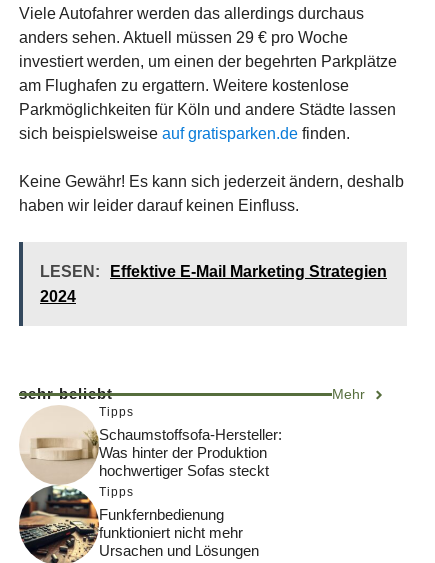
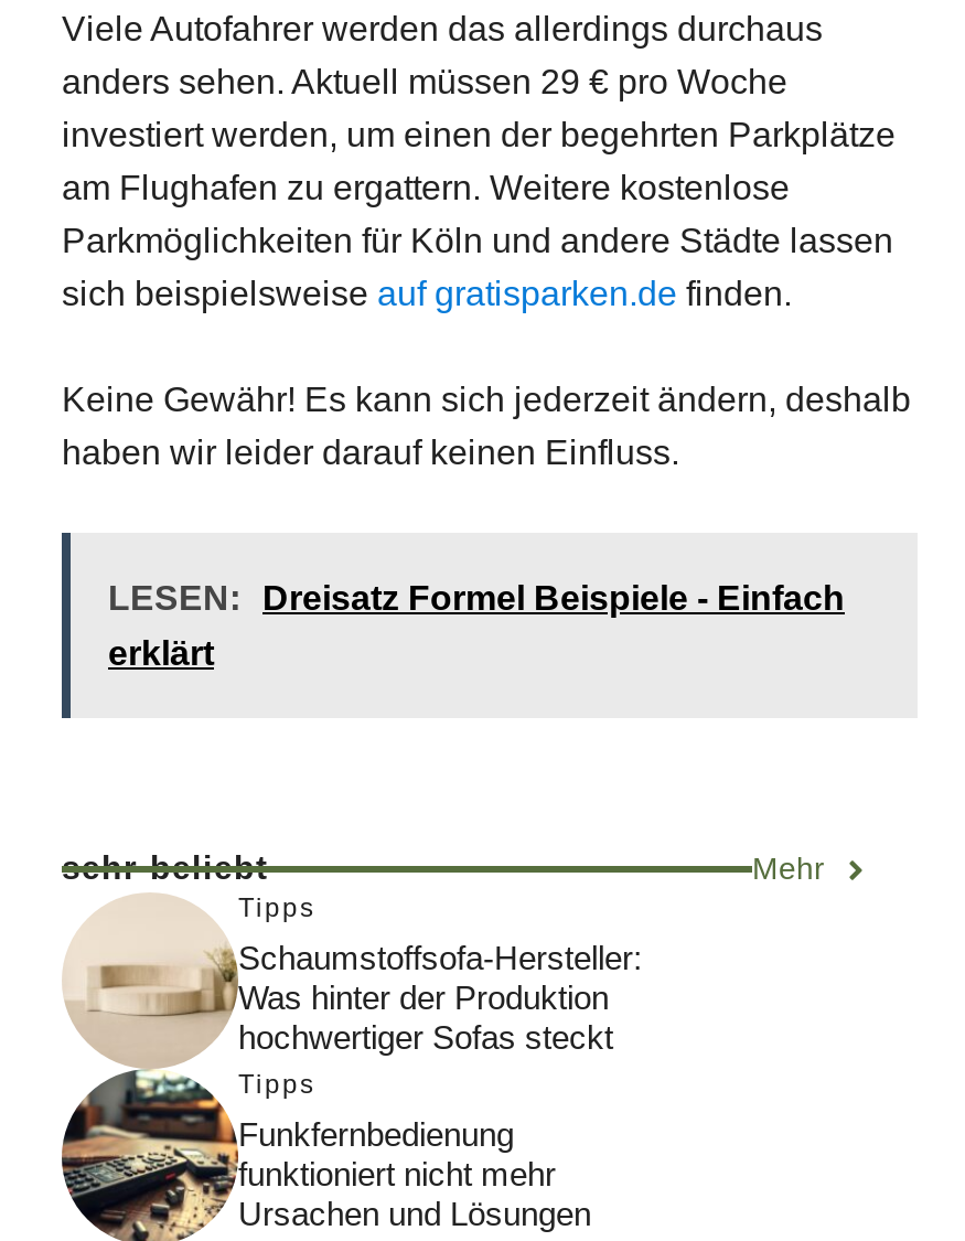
- LESEN: Effektive E-Mail Marketing Strategien
+ LESEN: Dreisatz Formel Beispiele - Einfach

- 2024
+ erklärt
